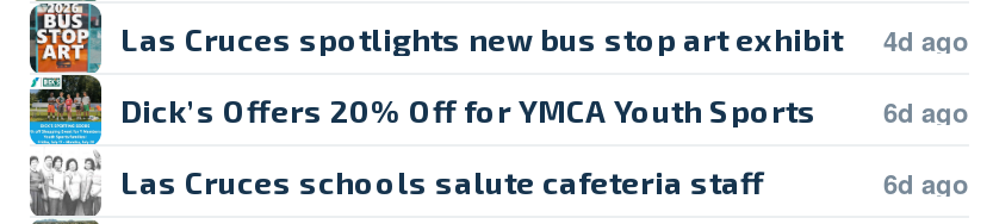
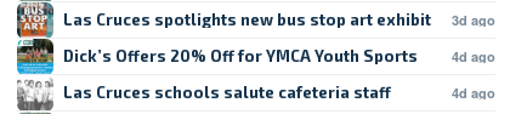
- Las Cruces spotlights new bus stop art exhibit 4d ago
+ Las Cruces spotlights new bus stop art exhibit 3d ago

- Dick’s Offers 20% Off for YMCA Youth Sports 6d ago
+ Dick’s Offers 20% Off for YMCA Youth Sports 4d ago

- 6d ago
+ 4d ago
